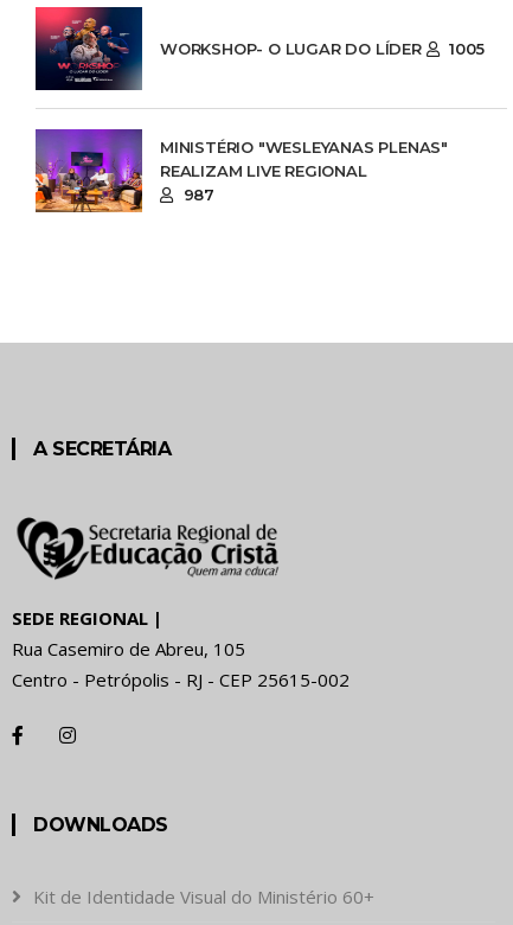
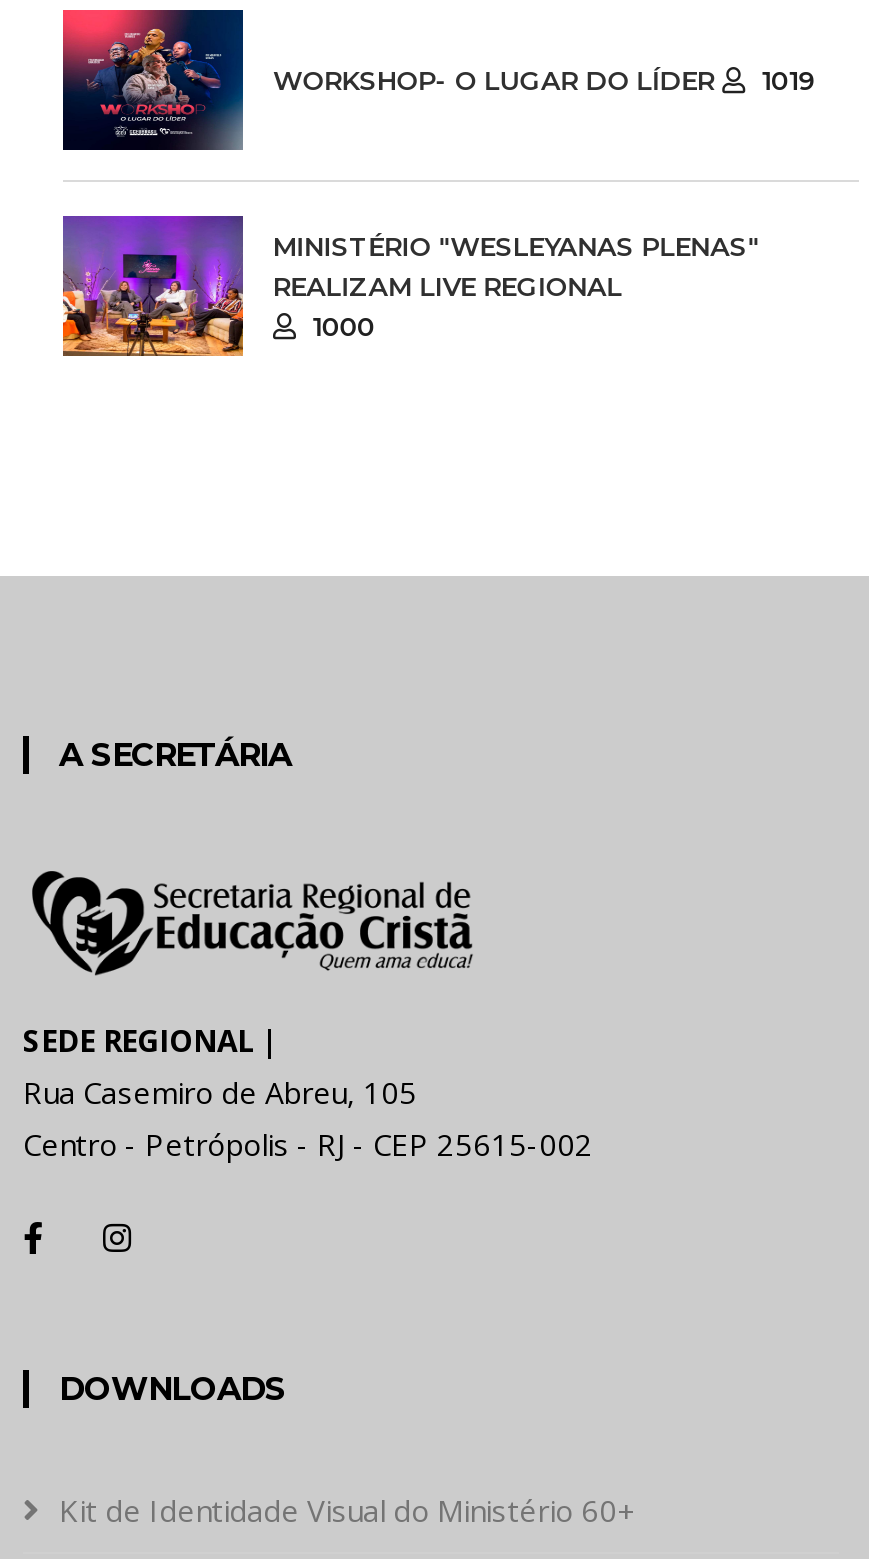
- WORKSHOP- O LUGAR DO LÍDER 1005
+ WORKSHOP- O LUGAR DO LÍDER 1019

- 987
+ 1000
